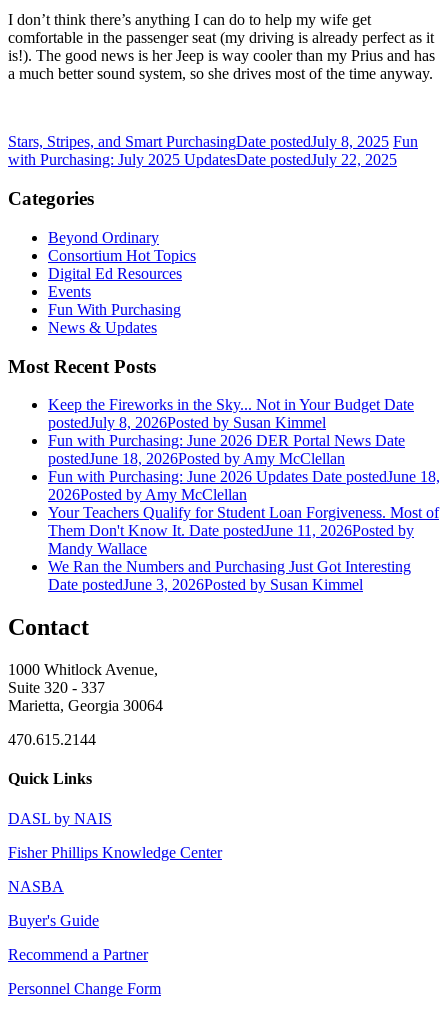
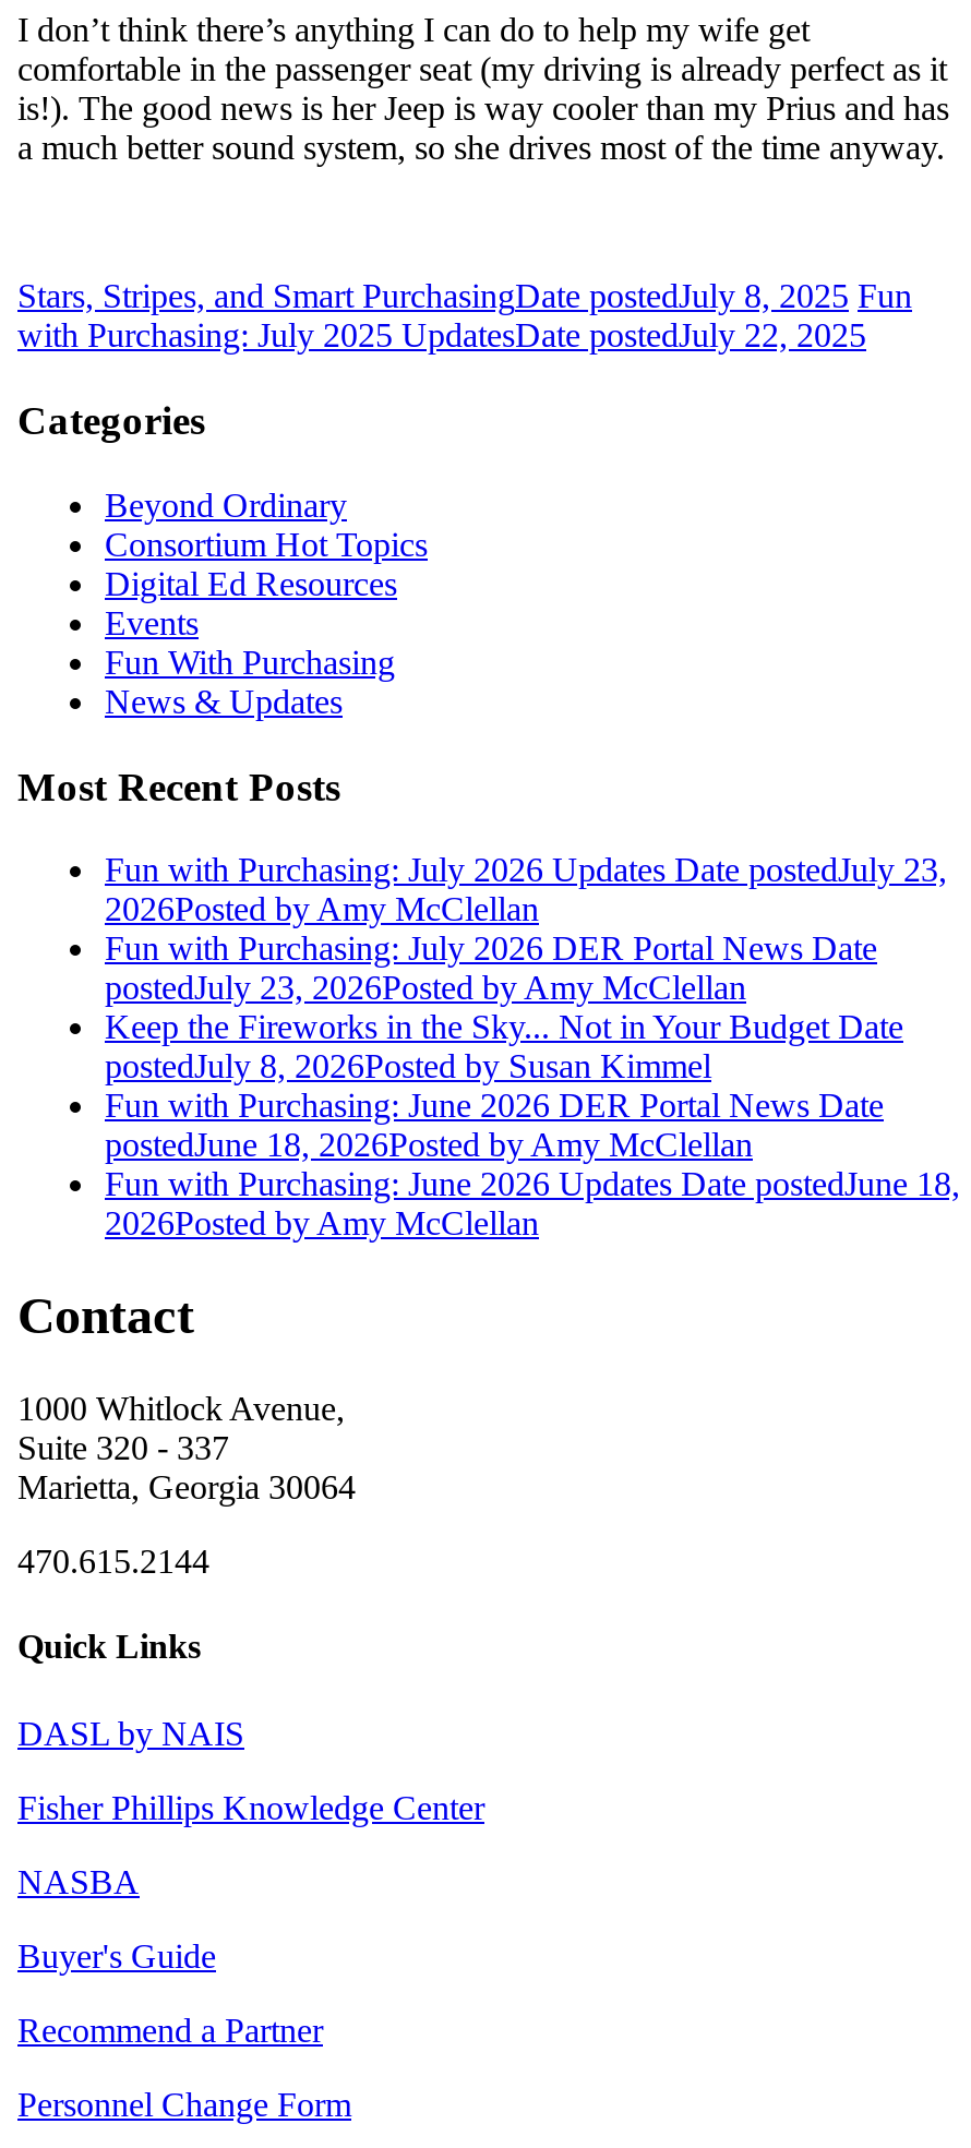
+ Fun with Purchasing: July 2026 Updates Date postedJuly 23,
+ 2026Posted by Amy McClellan
+ Fun with Purchasing: July 2026 DER Portal News Date
+ postedJuly 23, 2026Posted by Amy McClellan

moved down: Keep the Fireworks in the Sky... Not in Your Budget Date | postedJuly 8, 2026Posted by Susan Kimmel | Fun with Purchasing: June 2026 DER Portal News Date | postedJune 18, 2026Posted by Amy McClellan | Fun with Purchasing: June 2026 Updates Date postedJune 18, | 2026Posted by Amy McClellan

- Your Teachers Qualify for Student Loan Forgiveness. Most of
- Them Don't Know It. Date postedJune 11, 2026Posted by
- Mandy Wallace
- We Ran the Numbers and Purchasing Just Got Interesting
- Date postedJune 3, 2026Posted by Susan Kimmel
